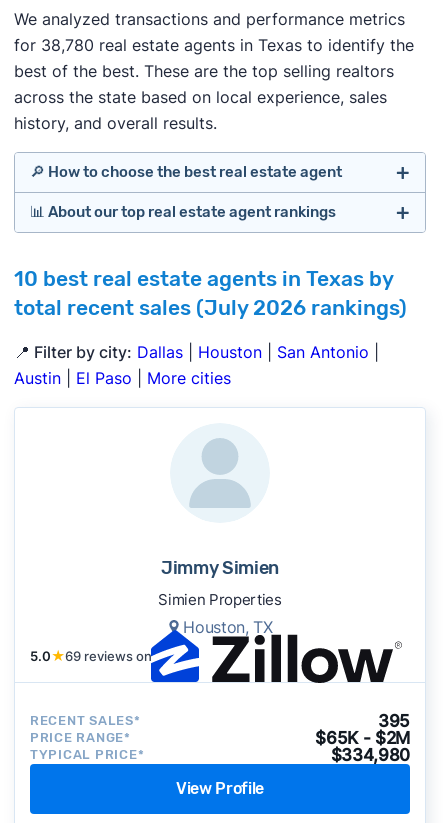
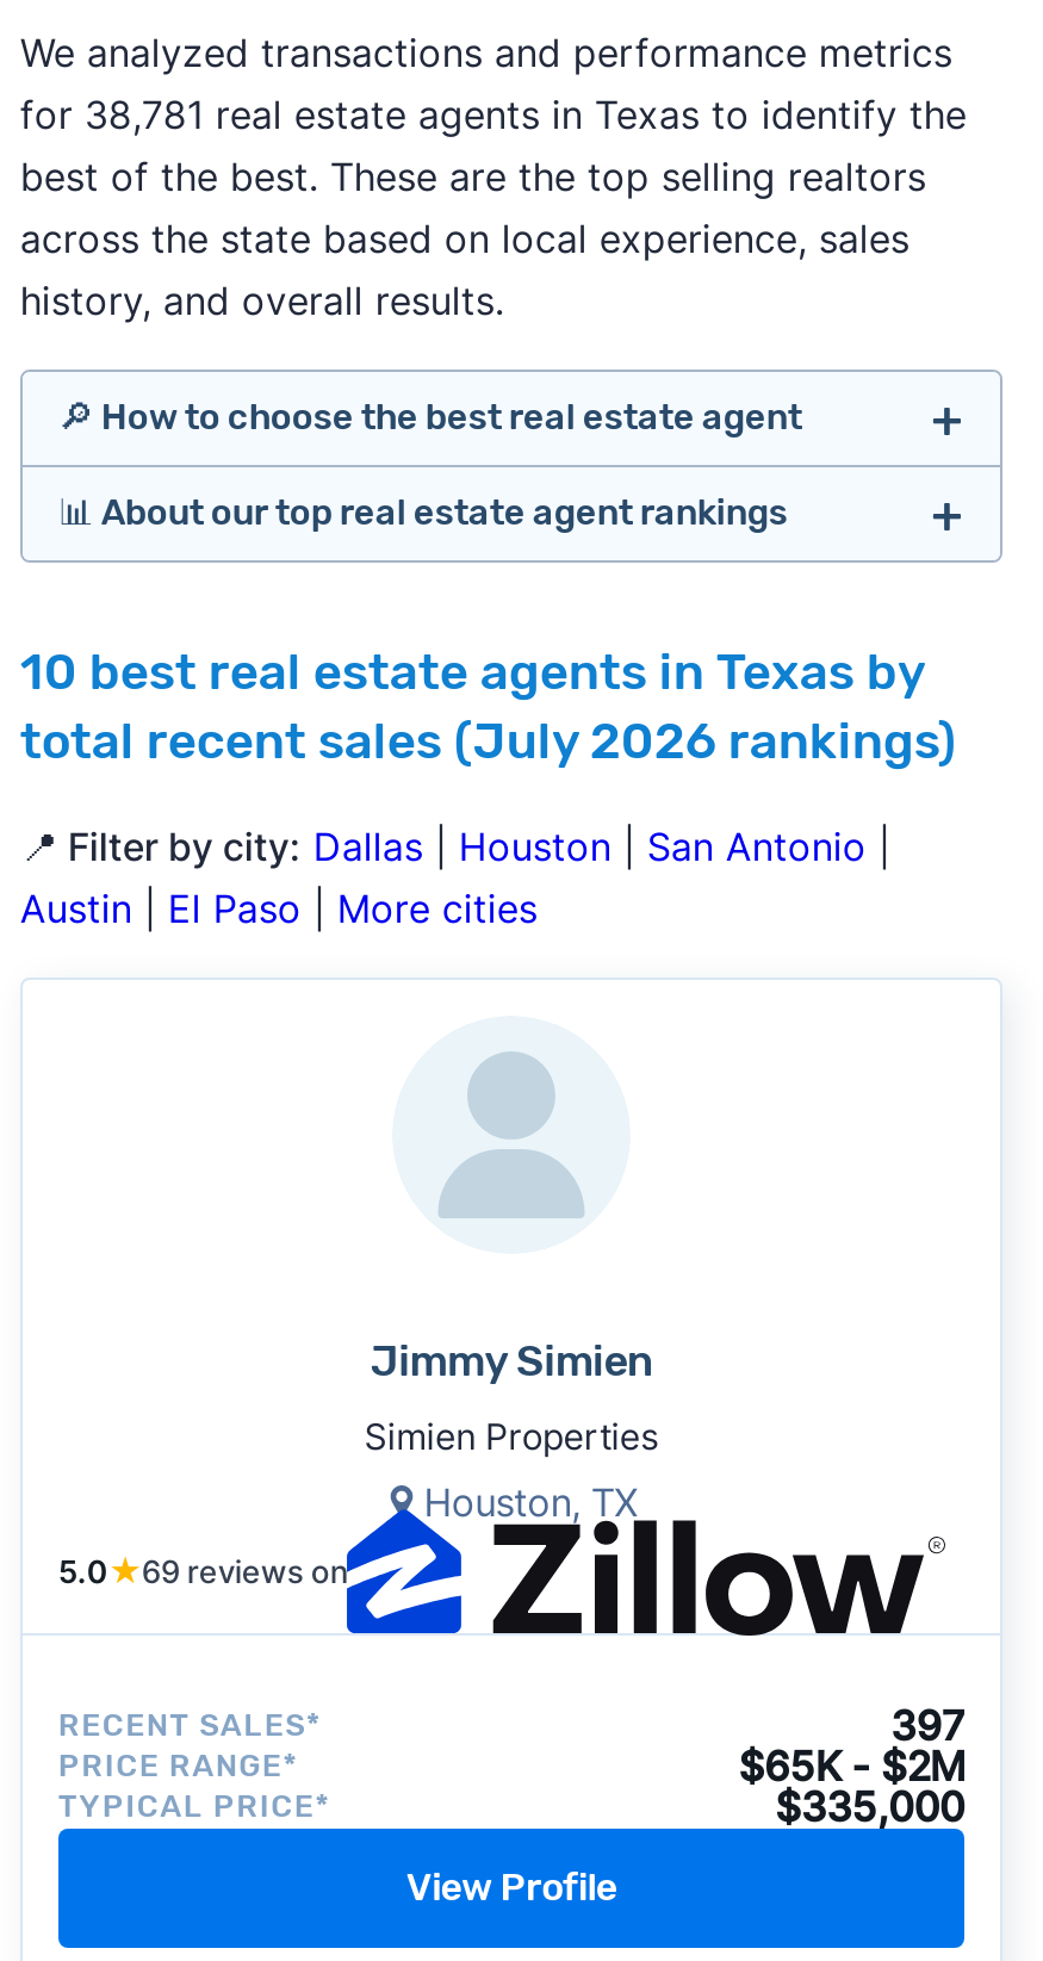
- for 38,780 real estate agents in Texas to identify the
+ for 38,781 real estate agents in Texas to identify the

- 395
+ 397

- $334,980
+ $335,000
